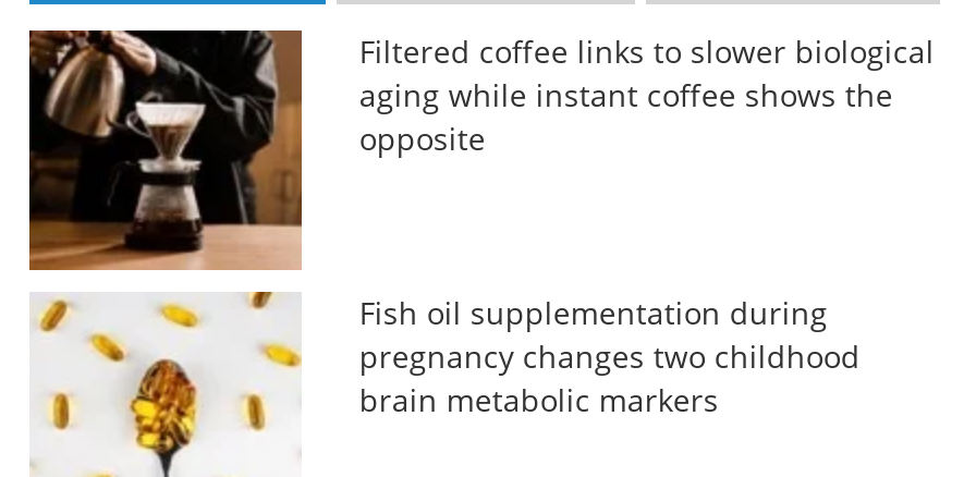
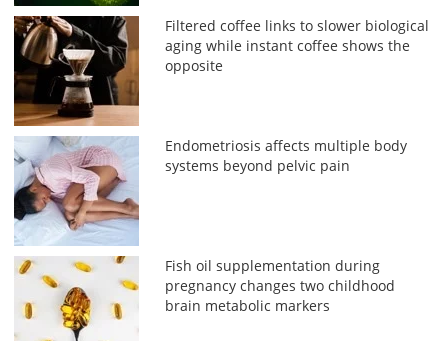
+ [image]
+ Endometriosis affects multiple body
+ systems beyond pelvic pain
